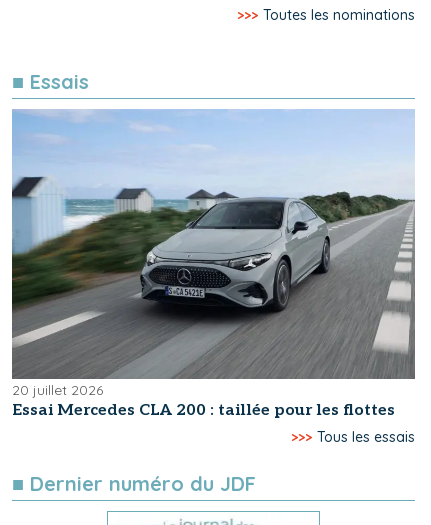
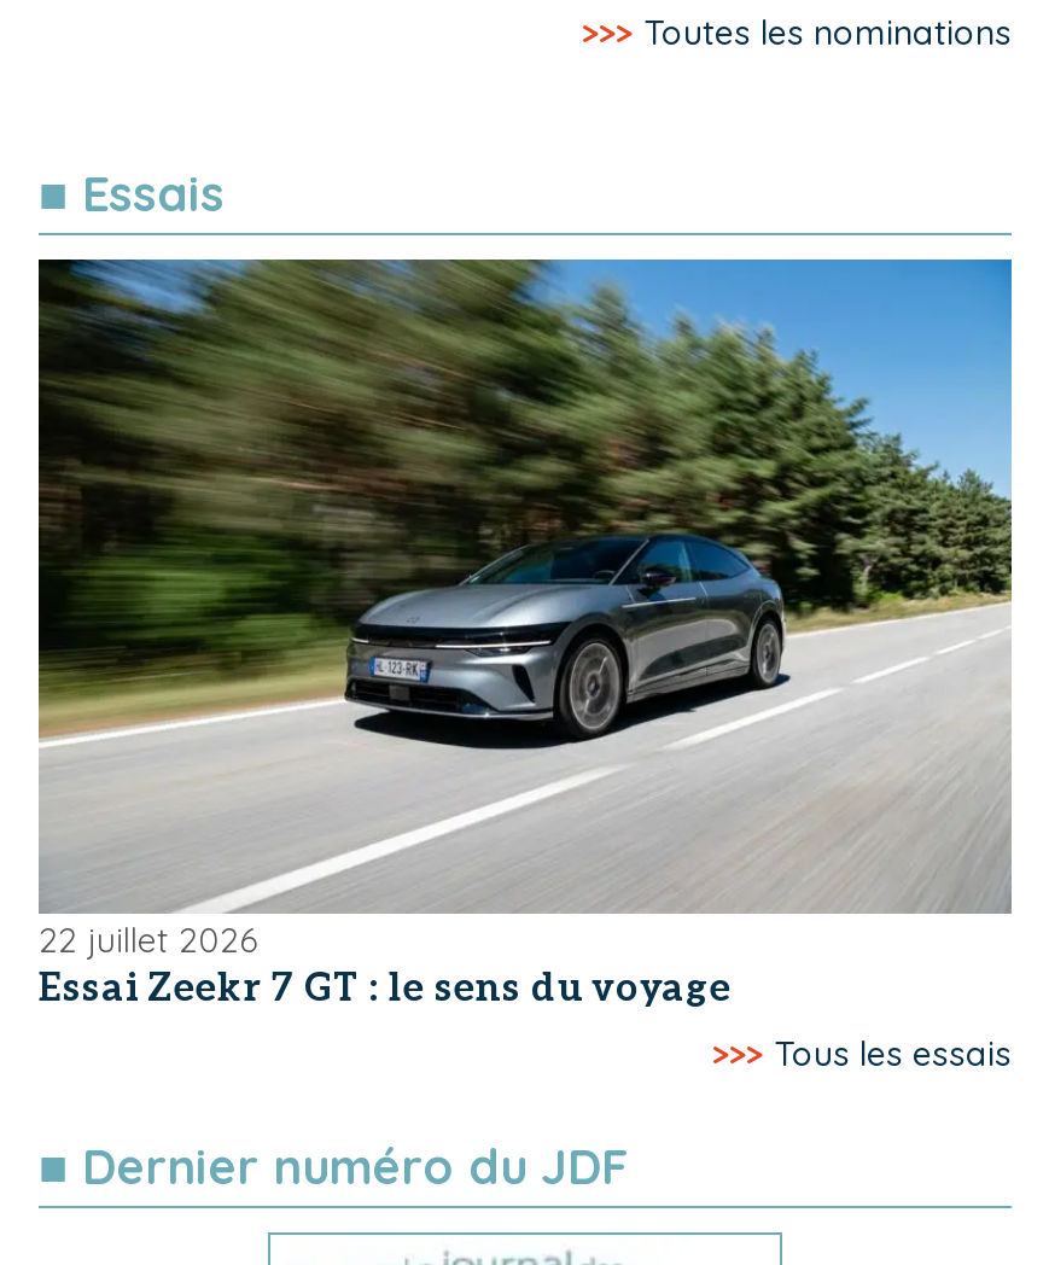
- [image]
- 20 juillet 2026
+ [image]
+ 22 juillet 2026

- Essai Mercedes CLA 200 : taillée pour les flottes
+ Essai Zeekr 7 GT : le sens du voyage
